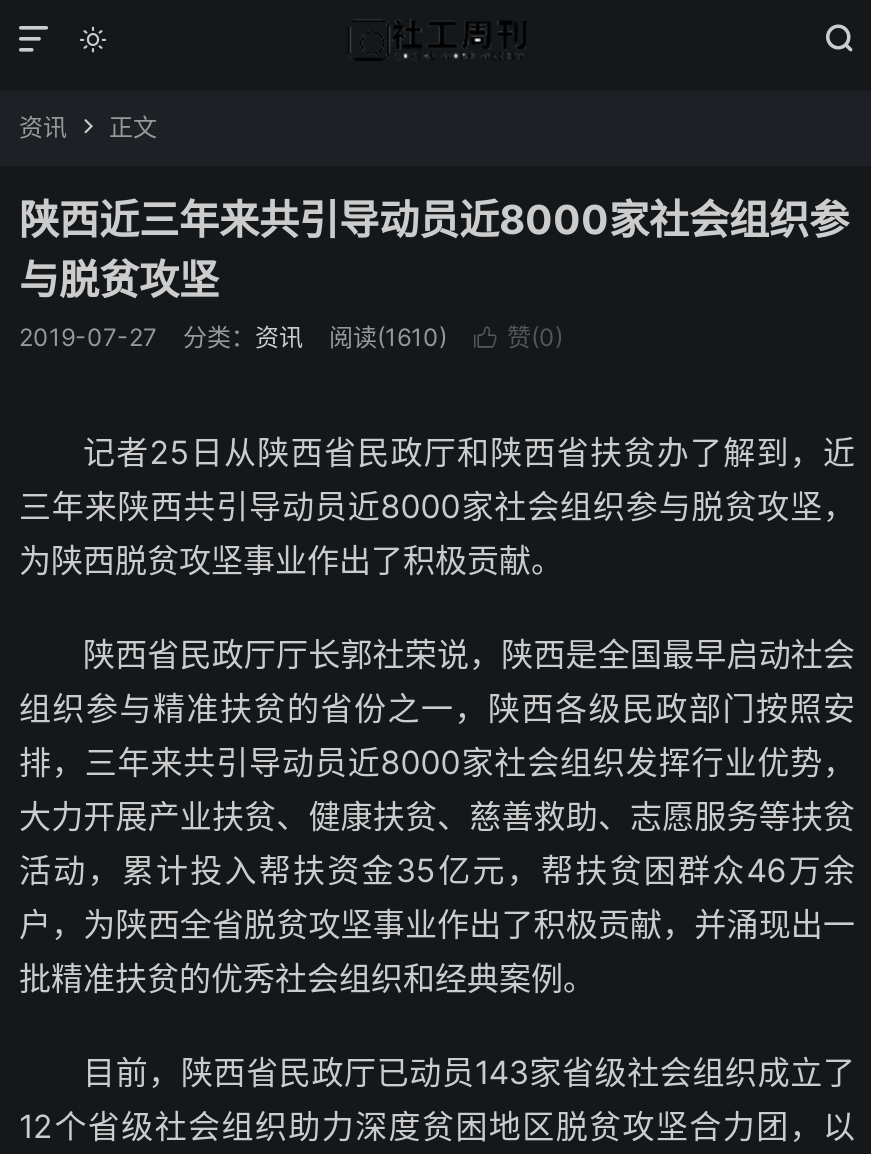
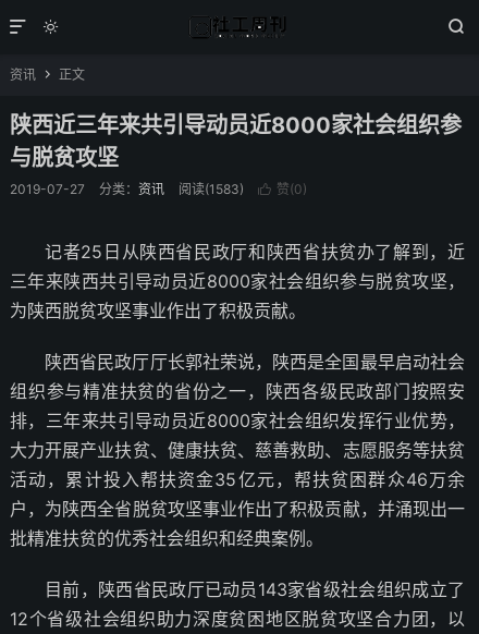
- 阅读(1610)
+ 阅读(1583)
